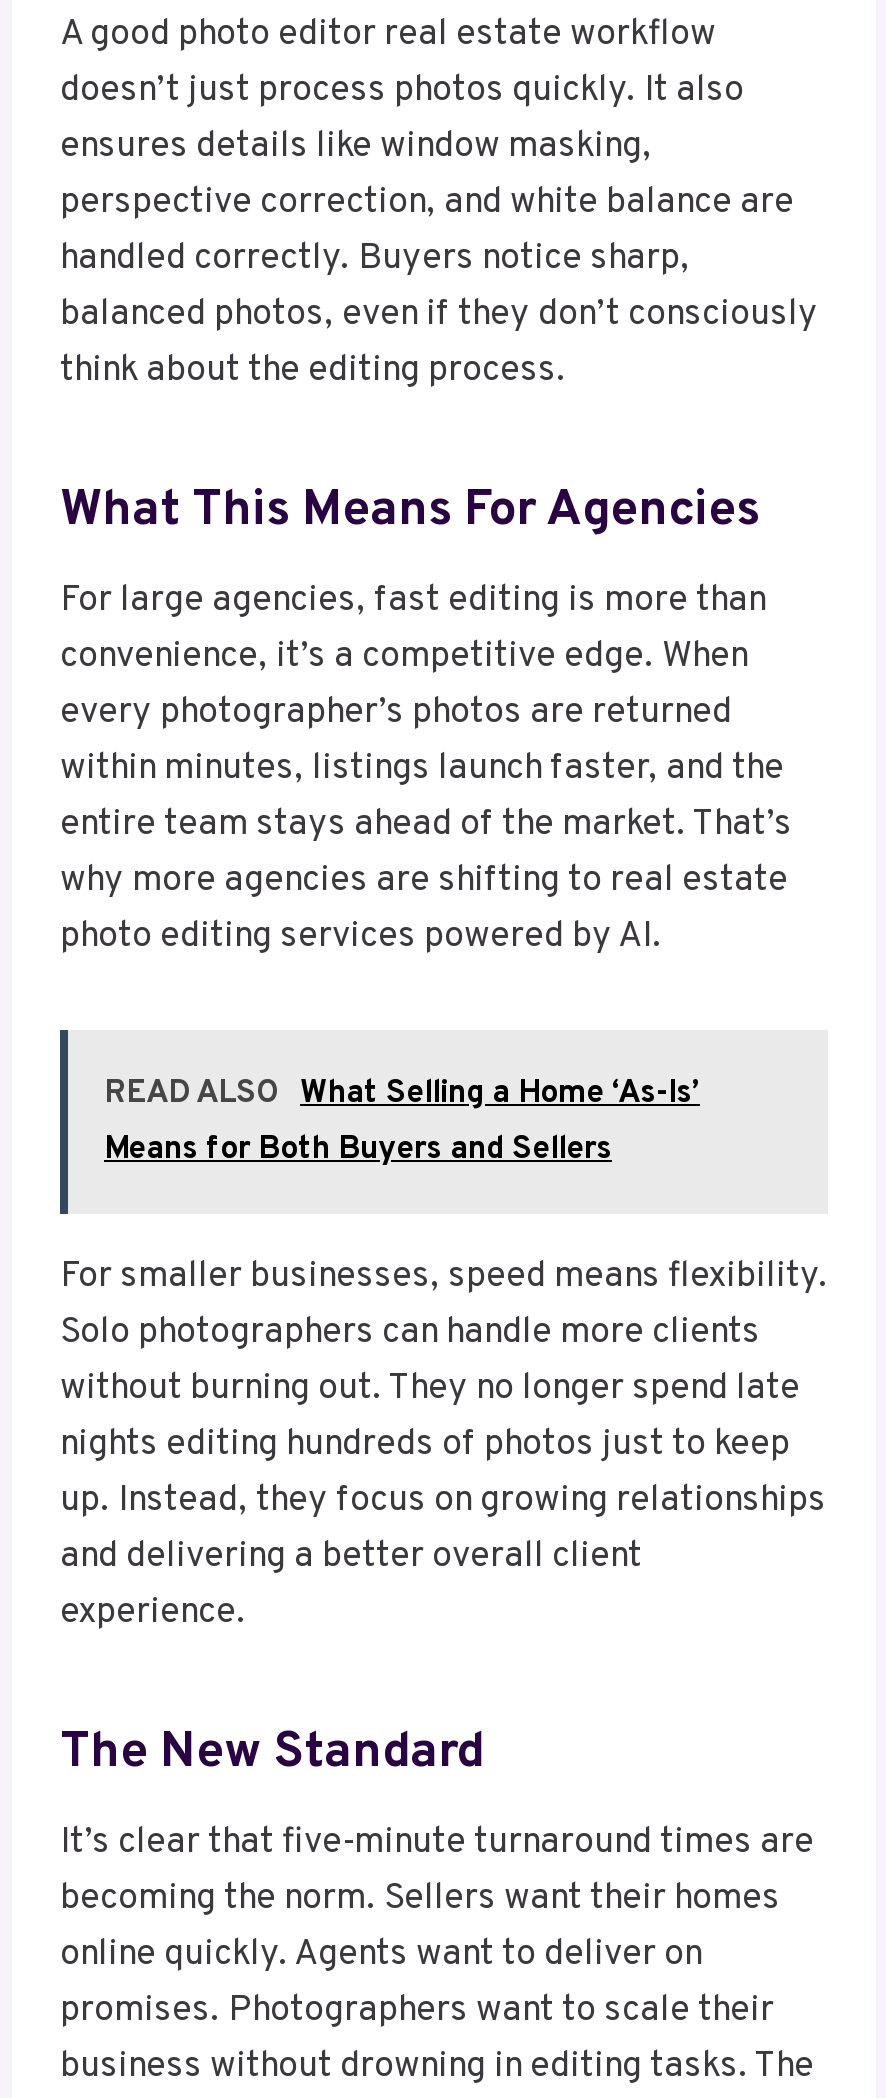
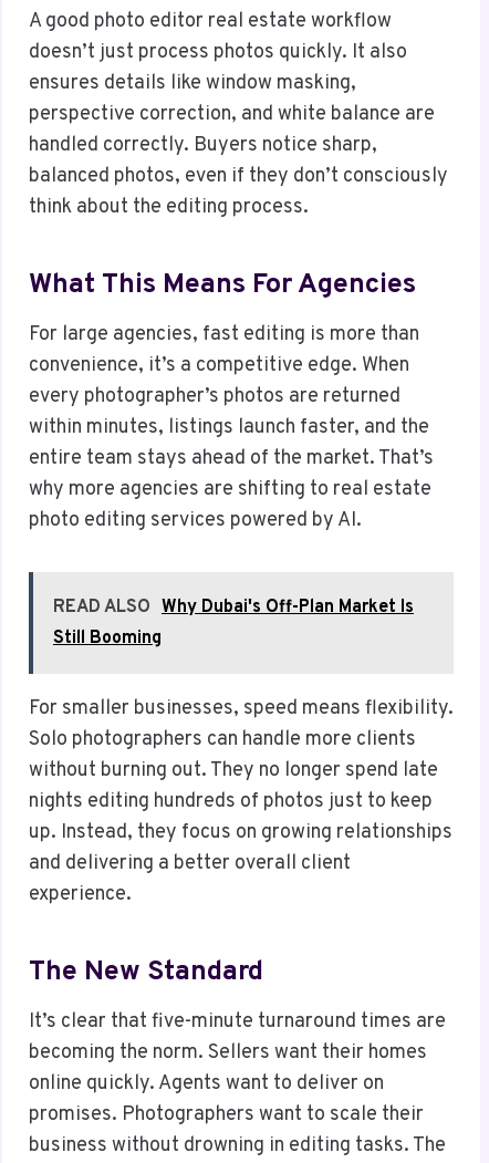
- READ ALSO What Selling a Home ‘As-Is’
- Means for Both Buyers and Sellers
+ READ ALSO Why Dubai's Off-Plan Market Is
+ Still Booming
